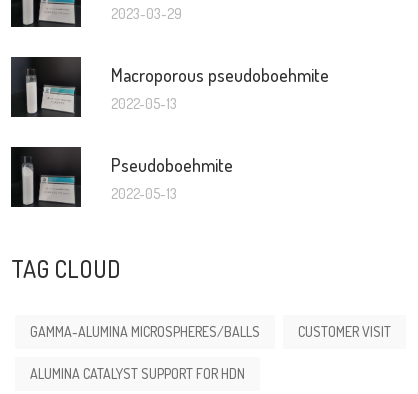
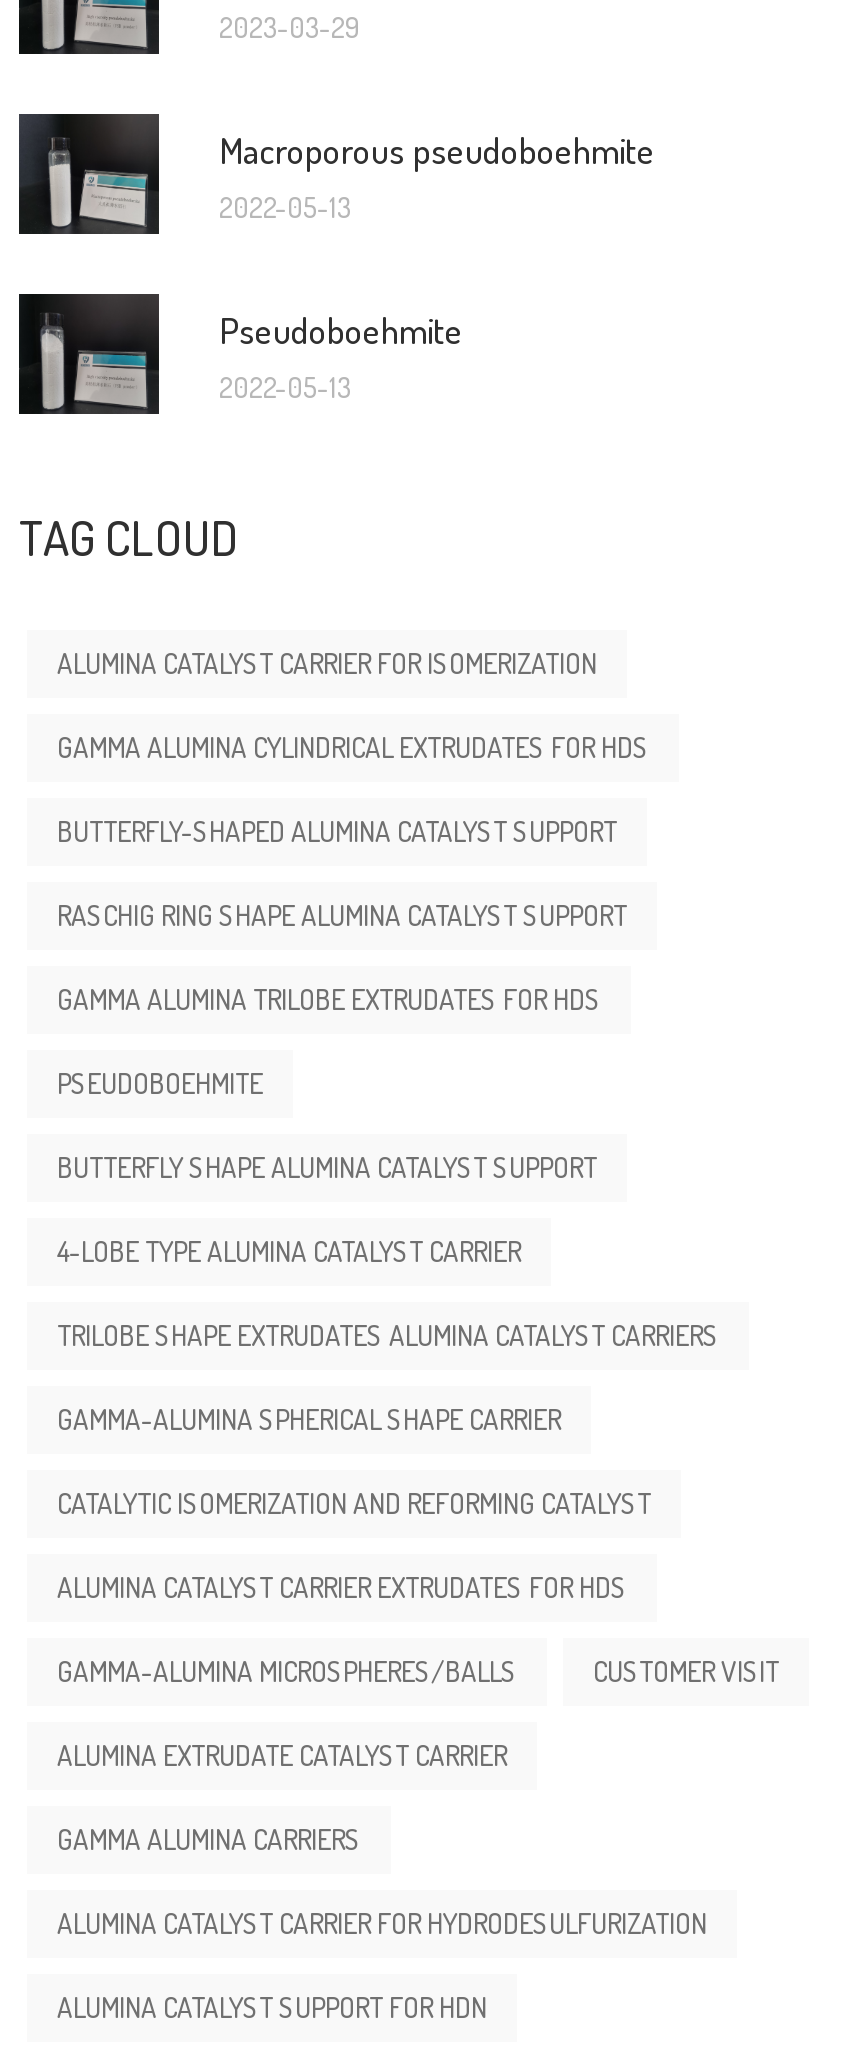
+ ALUMINA CATALYST CARRIER FOR ISOMERIZATION
+ GAMMA ALUMINA CYLINDRICAL EXTRUDATES FOR HDS
+ BUTTERFLY-SHAPED ALUMINA CATALYST SUPPORT
+ RASCHIG RING SHAPE ALUMINA CATALYST SUPPORT
+ GAMMA ALUMINA TRILOBE EXTRUDATES FOR HDS
+ PSEUDOBOEHMITE
+ BUTTERFLY SHAPE ALUMINA CATALYST SUPPORT
+ 4-LOBE TYPE ALUMINA CATALYST CARRIER
+ TRILOBE SHAPE EXTRUDATES ALUMINA CATALYST CARRIERS
+ GAMMA-ALUMINA SPHERICAL SHAPE CARRIER
+ CATALYTIC ISOMERIZATION AND REFORMING CATALYST
+ ALUMINA CATALYST CARRIER EXTRUDATES FOR HDS

+ ALUMINA EXTRUDATE CATALYST CARRIER
+ GAMMA ALUMINA CARRIERS
+ ALUMINA CATALYST CARRIER FOR HYDRODESULFURIZATION
